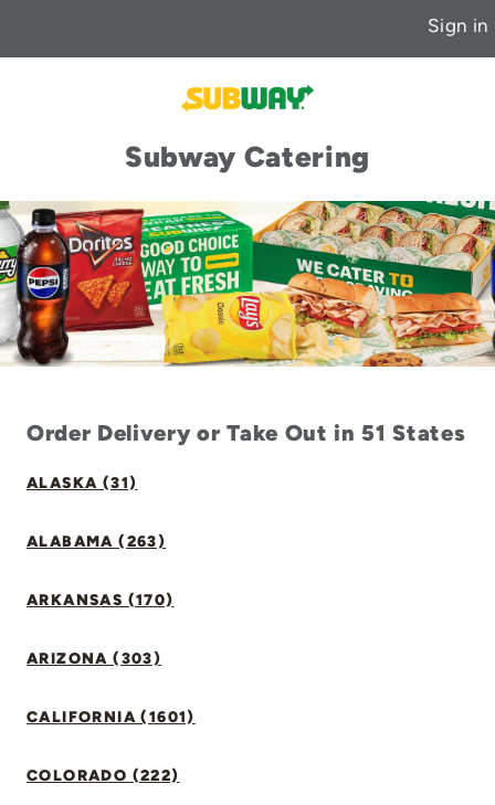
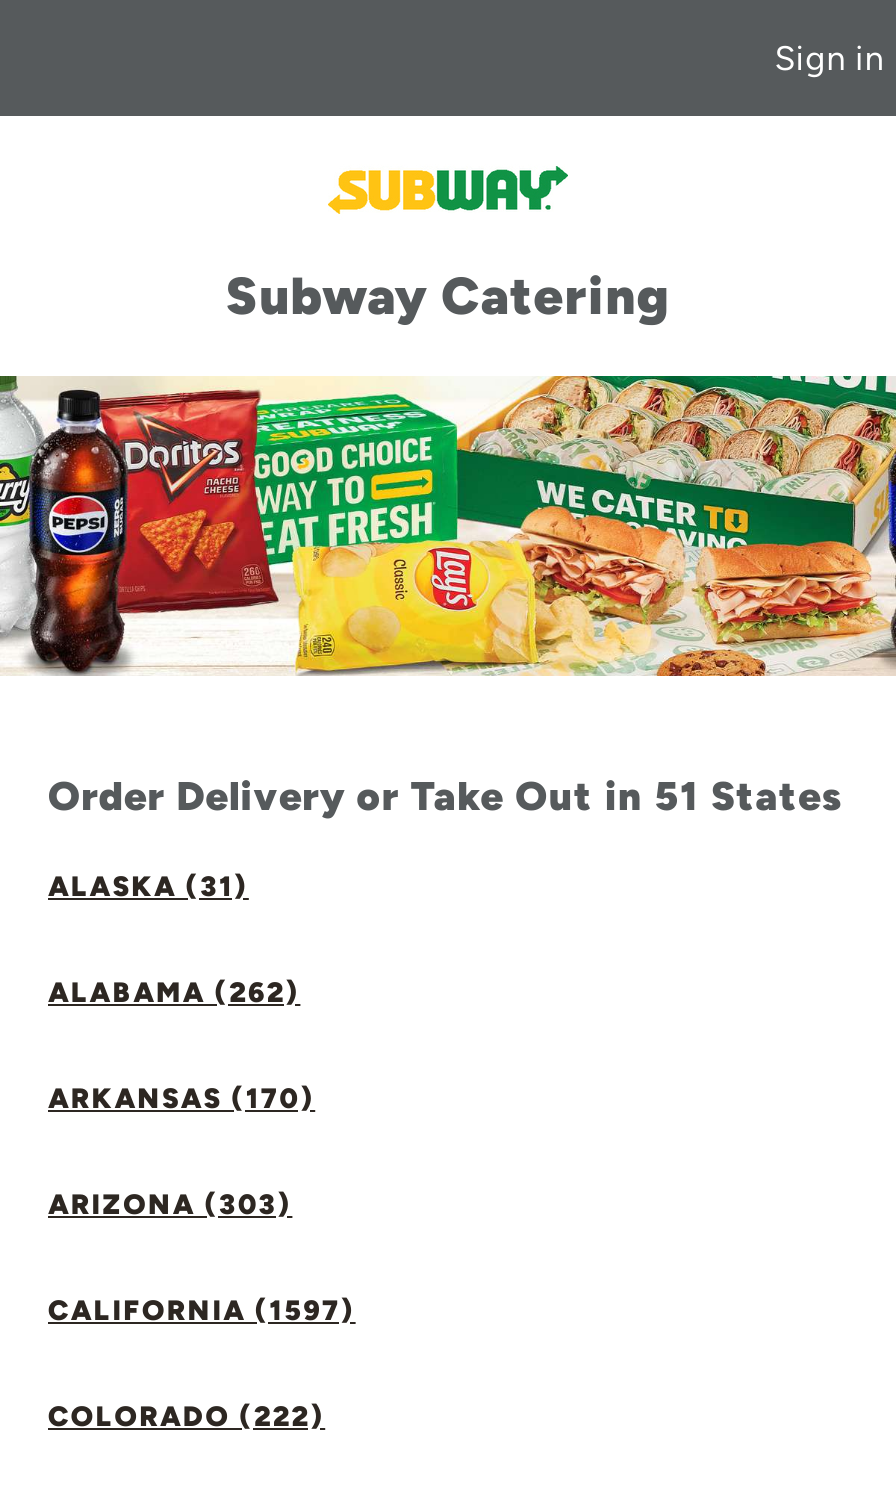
- ALABAMA (263)
+ ALABAMA (262)

- CALIFORNIA (1601)
+ CALIFORNIA (1597)
